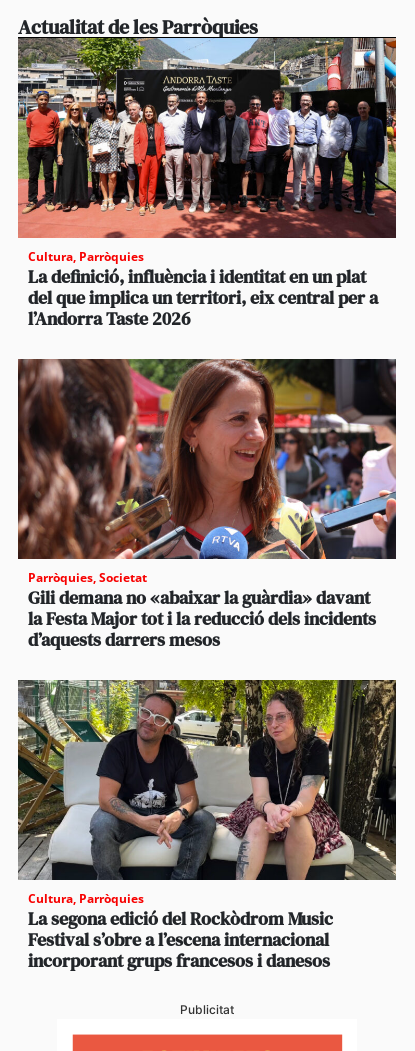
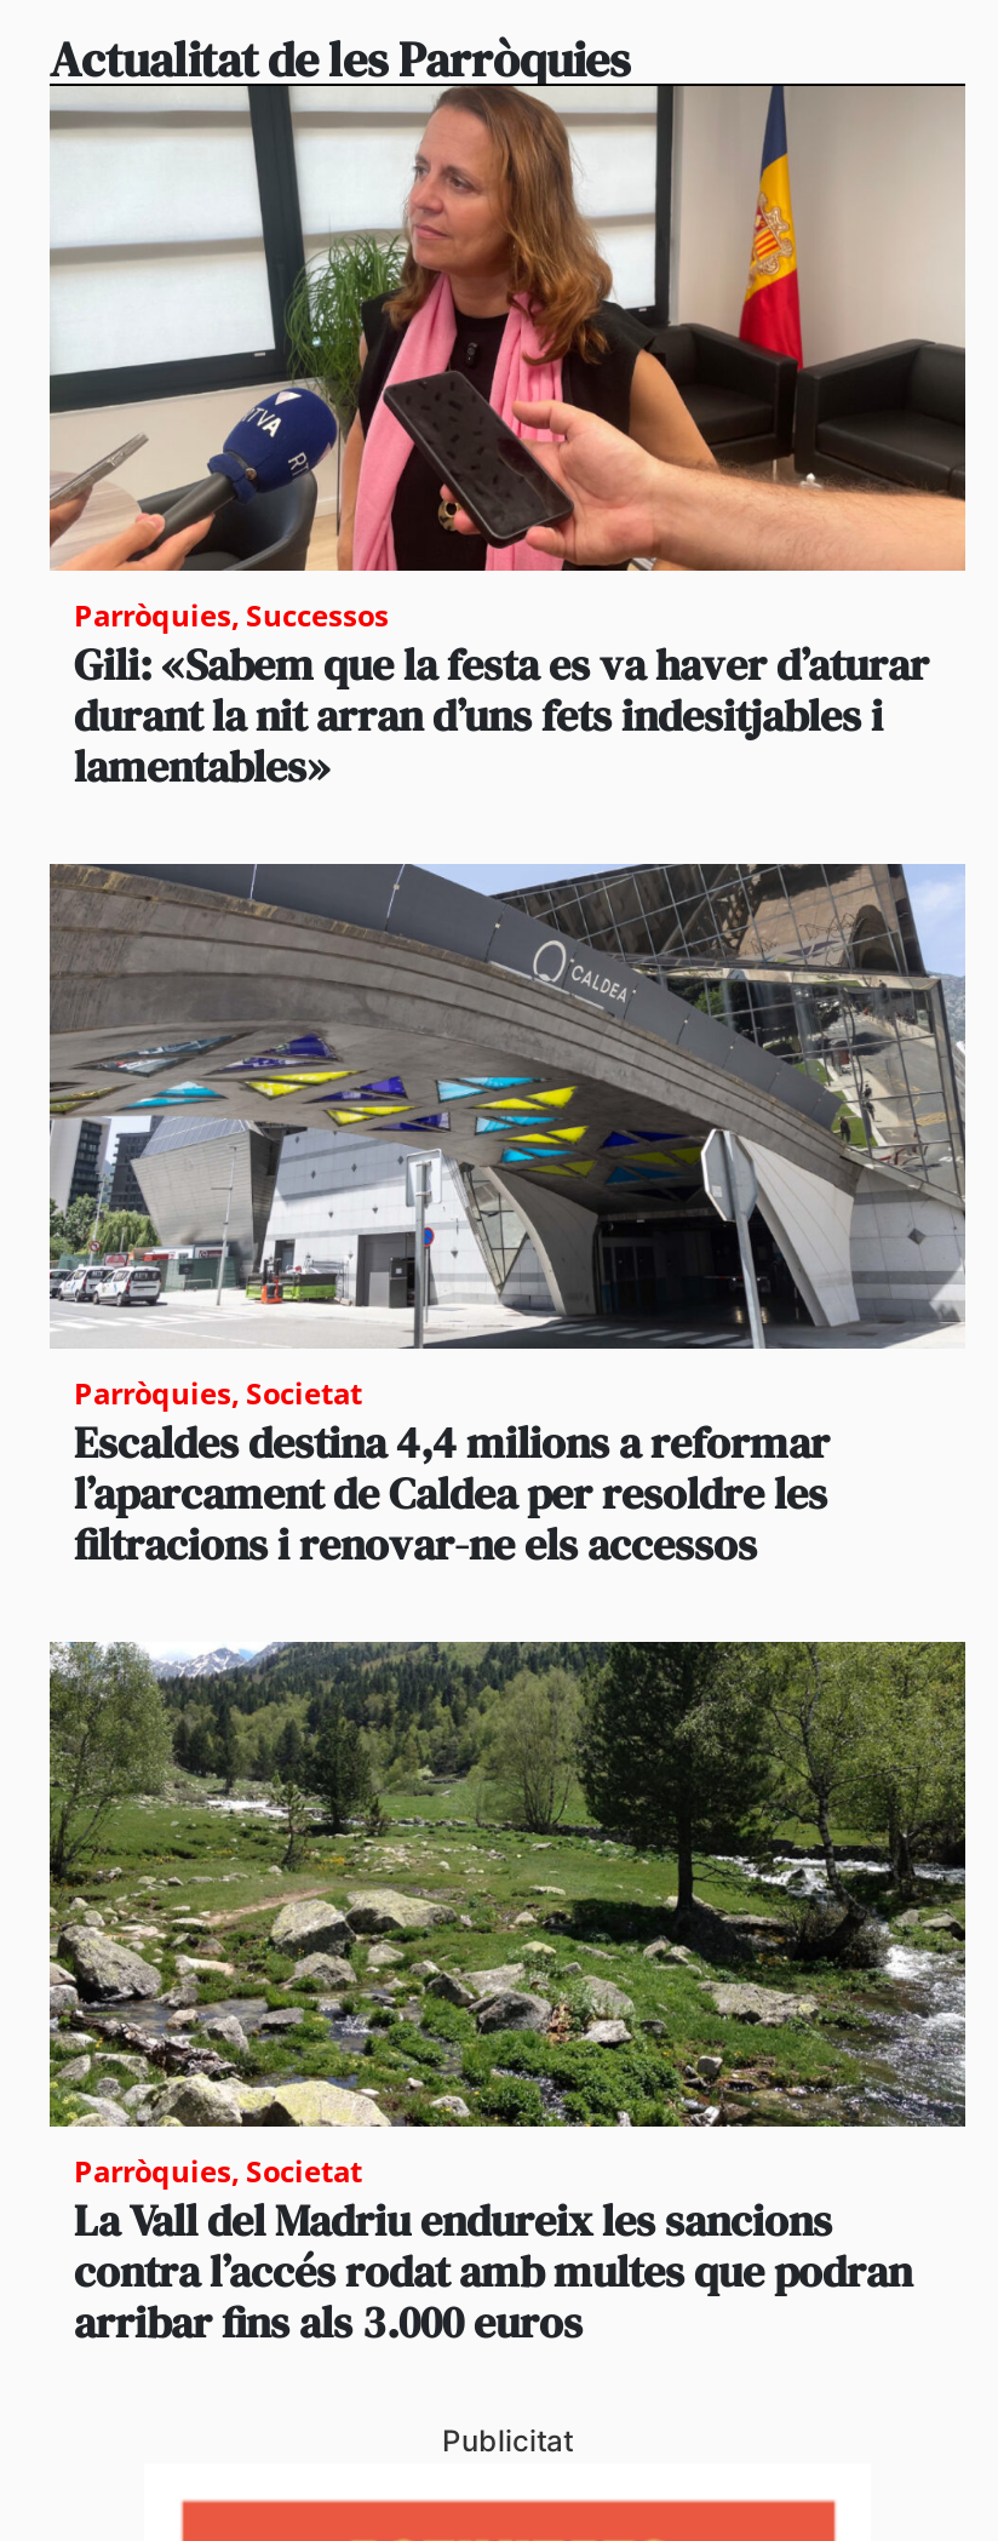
- [image]
- Cultura, Parròquies
- La definició, influència i identitat en un plat
- del que implica un territori, eix central per a
- l’Andorra Taste 2026
+ [image]
+ Parròquies, Successos
+ Gili: «Sabem que la festa es va haver d’aturar
+ durant la nit arran d’uns fets indesitjables i
+ lamentables»

- [image]
- Gili demana no «abaixar la guàrdia» davant
- la Festa Major tot i la reducció dels incidents
- d’aquests darrers mesos
+ [image]
+ Escaldes destina 4,4 milions a reformar
+ l’aparcament de Caldea per resoldre les
+ filtracions i renovar-ne els accessos

- [image]
- Cultura, Parròquies
- La segona edició del Rockòdrom Music
- Festival s’obre a l’escena internacional
- incorporant grups francesos i danesos
+ [image]
+ Parròquies, Societat
+ La Vall del Madriu endureix les sancions
+ contra l’accés rodat amb multes que podran
+ arribar fins als 3.000 euros
